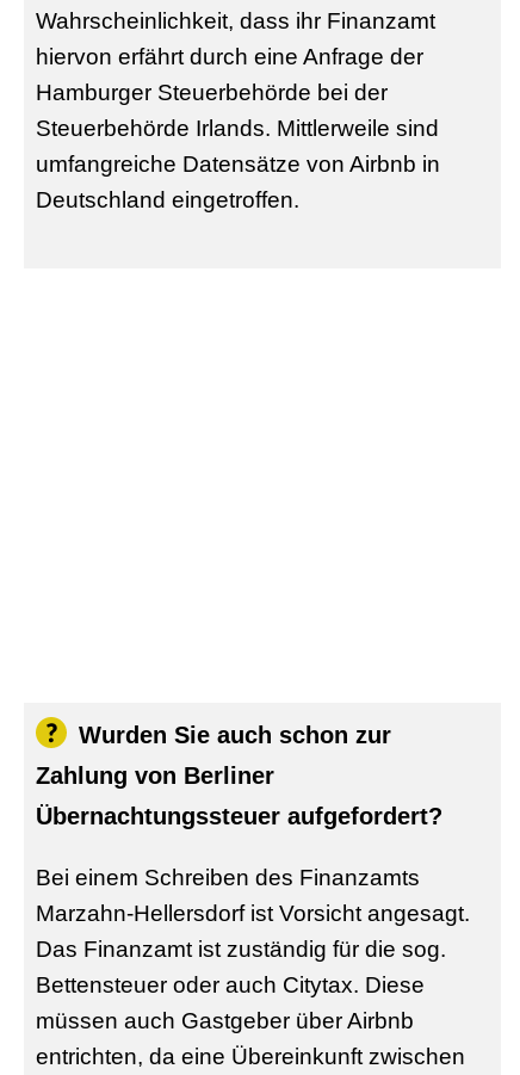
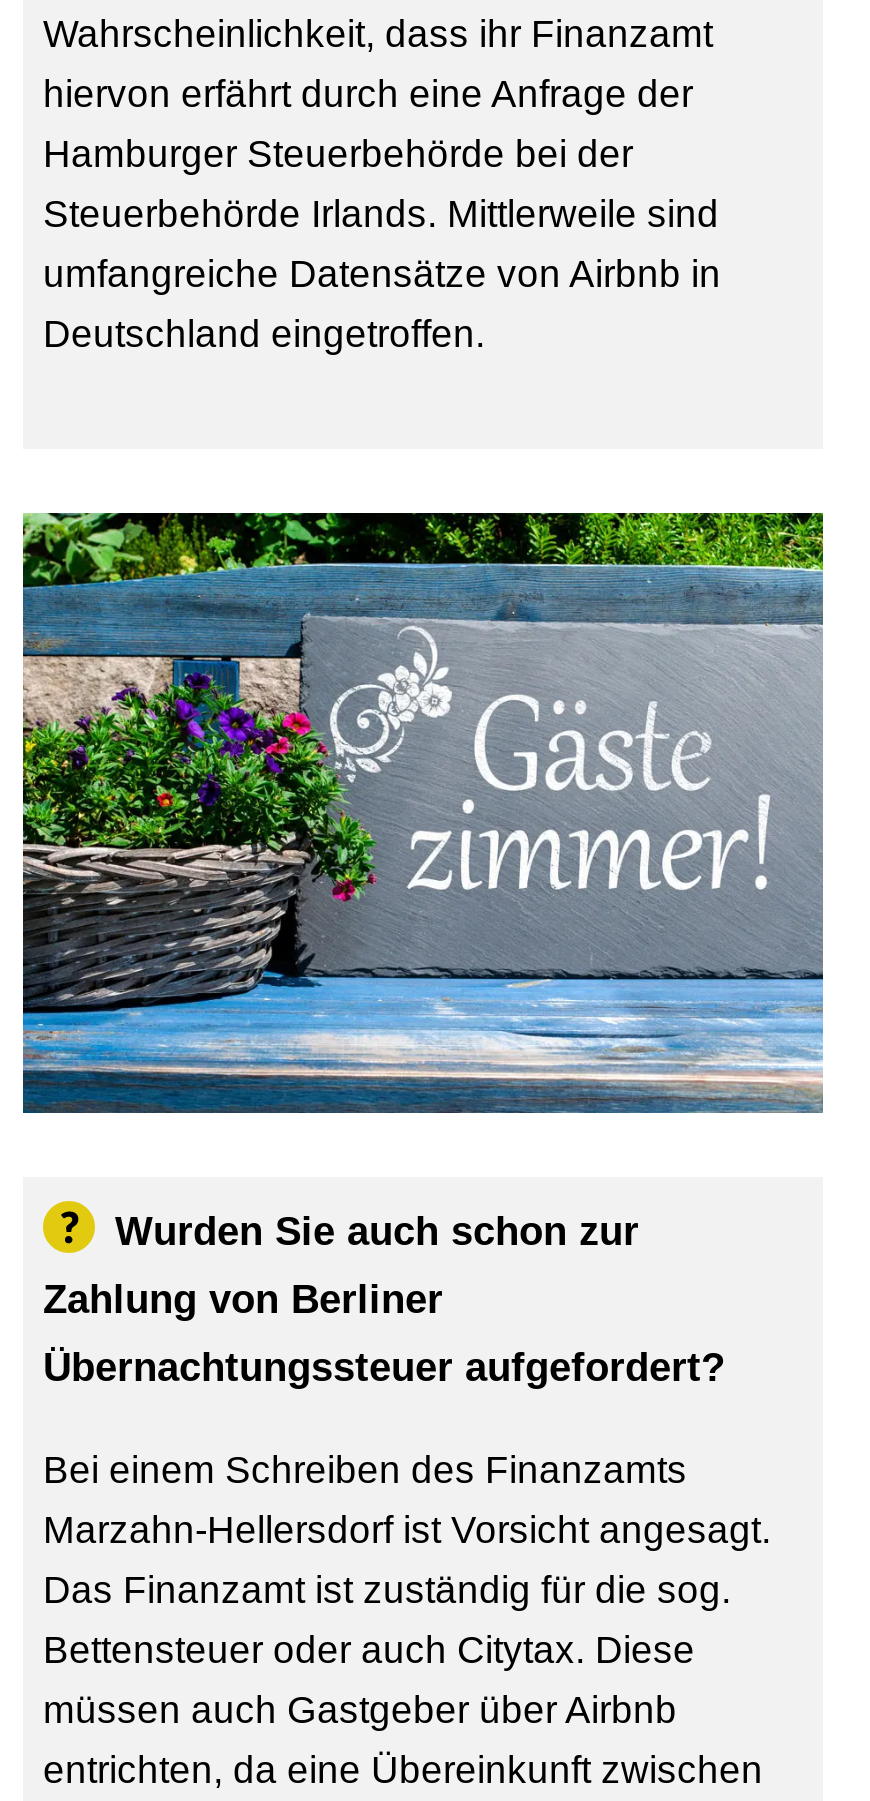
+ [image]
